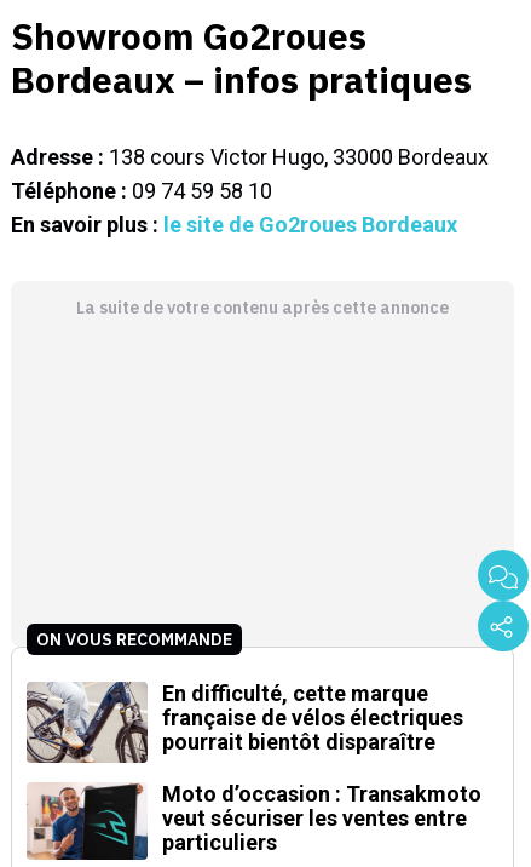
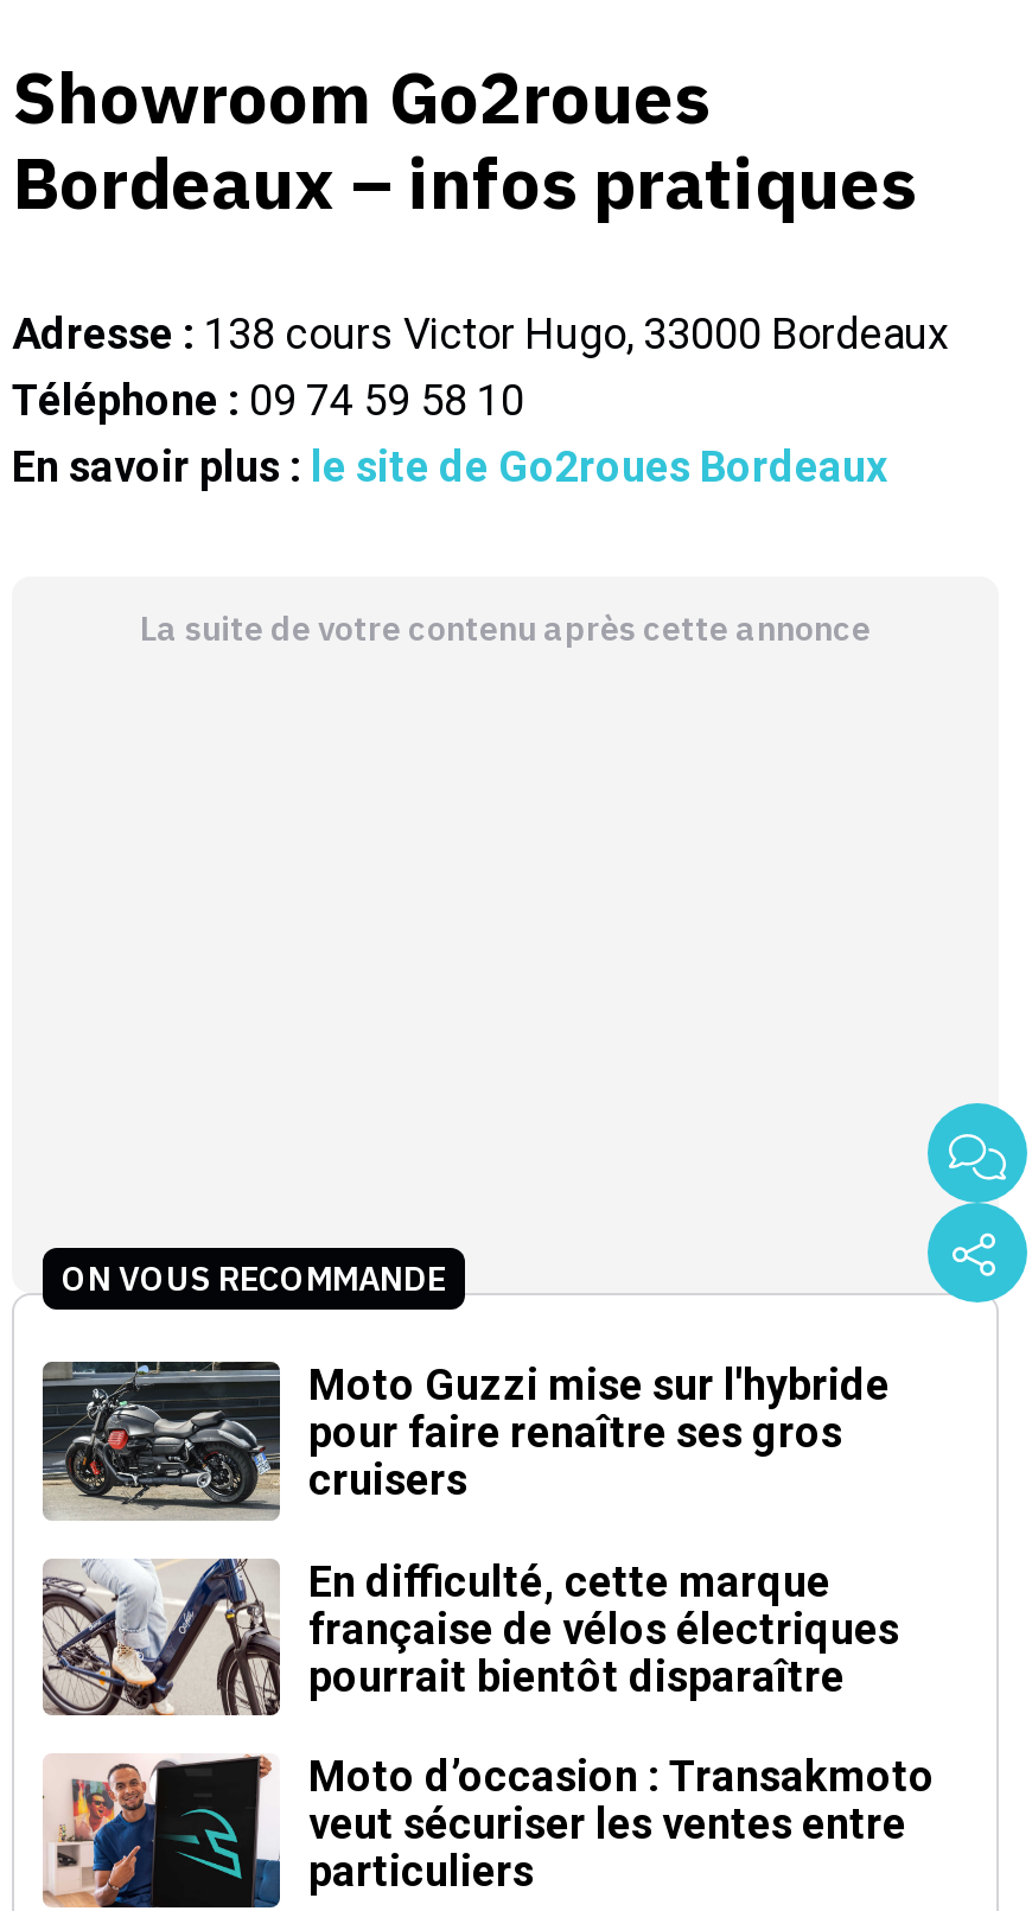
+ [image]
+ Moto Guzzi mise sur l'hybride
+ pour faire renaître ses gros
+ cruisers
